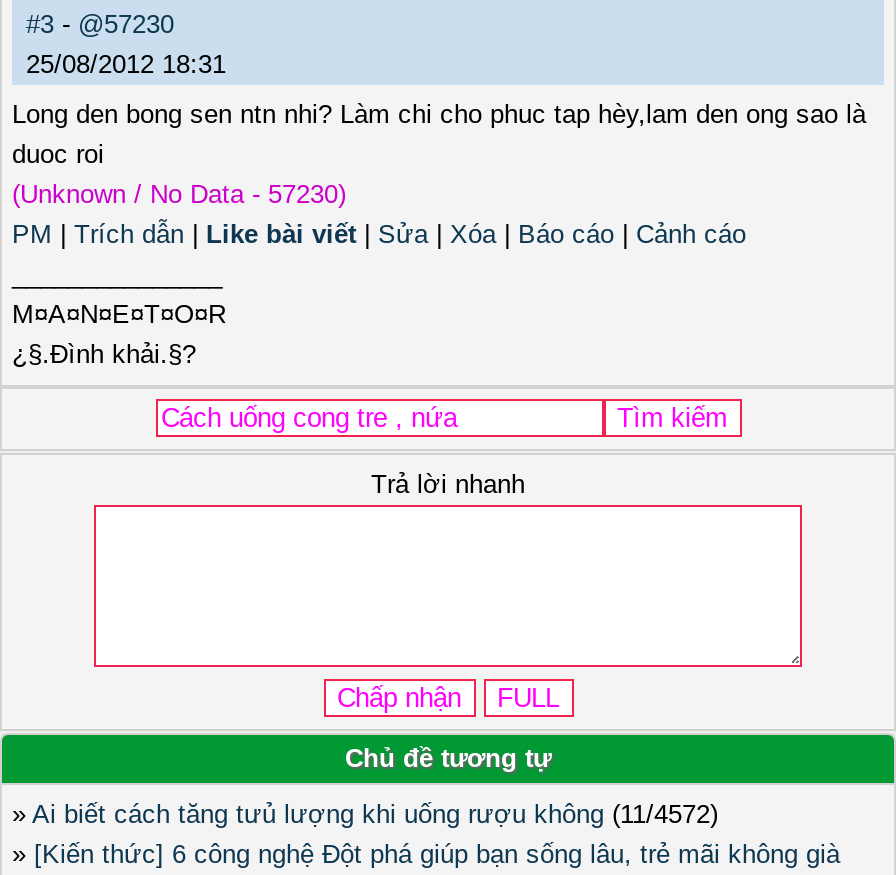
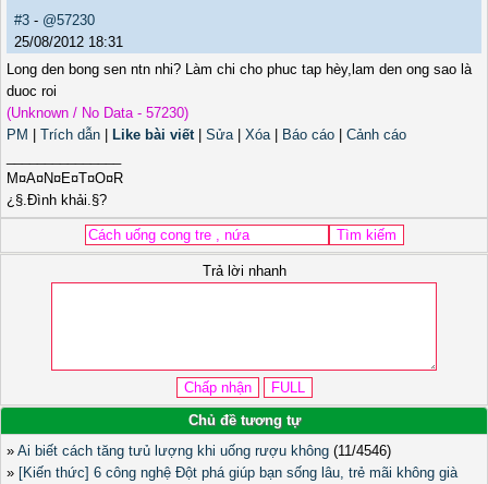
- » Ai biết cách tăng tưủ lượng khi uống rượu không (11/4572)
+ » Ai biết cách tăng tưủ lượng khi uống rượu không (11/4546)
